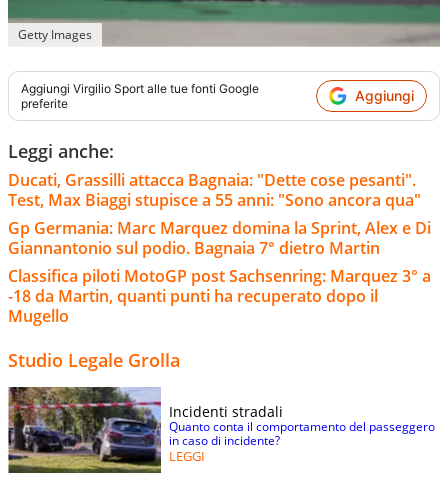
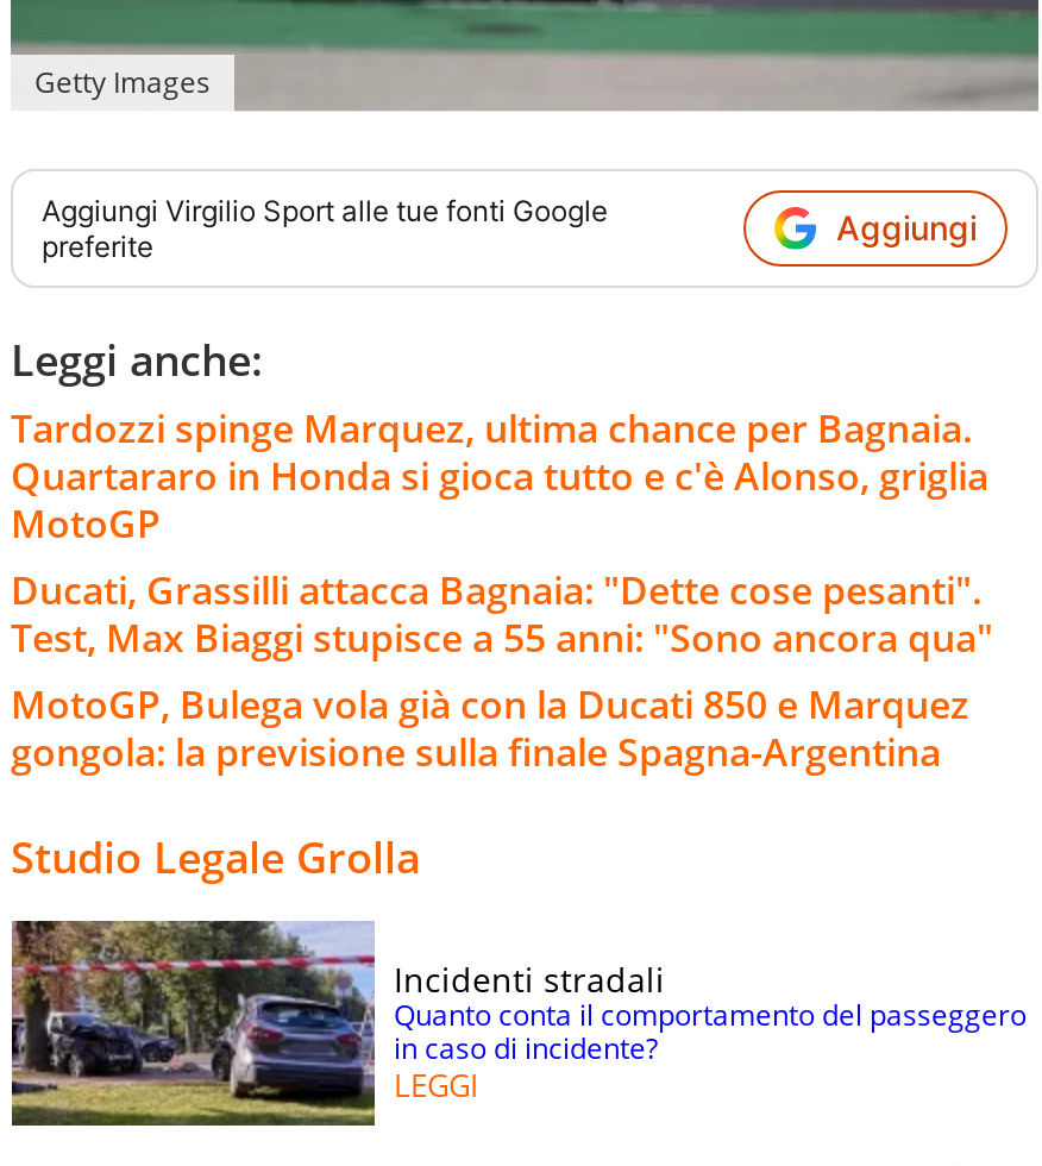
+ Tardozzi spinge Marquez, ultima chance per Bagnaia.
+ Quartararo in Honda si gioca tutto e c'è Alonso, griglia
+ MotoGP

moved down: Ducati, Grassilli attacca Bagnaia: "Dette cose pesanti". | Test, Max Biaggi stupisce a 55 anni: "Sono ancora qua"

- Gp Germania: Marc Marquez domina la Sprint, Alex e Di
- Giannantonio sul podio. Bagnaia 7° dietro Martin
- Classifica piloti MotoGP post Sachsenring: Marquez 3° a
- -18 da Martin, quanti punti ha recuperato dopo il
- Mugello
+ MotoGP, Bulega vola già con la Ducati 850 e Marquez
+ gongola: la previsione sulla finale Spagna-Argentina
